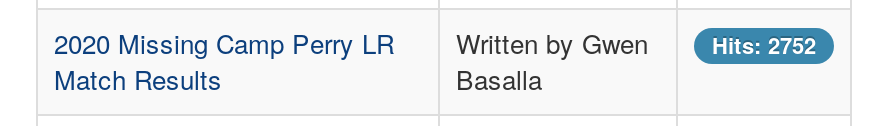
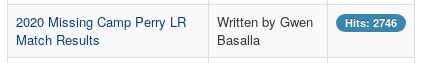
- Hits: 2752
+ Hits: 2746
